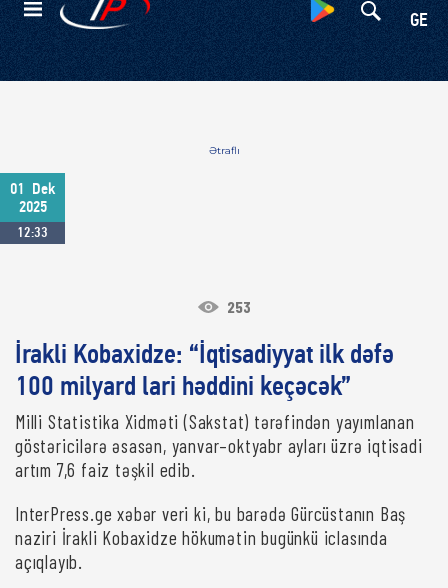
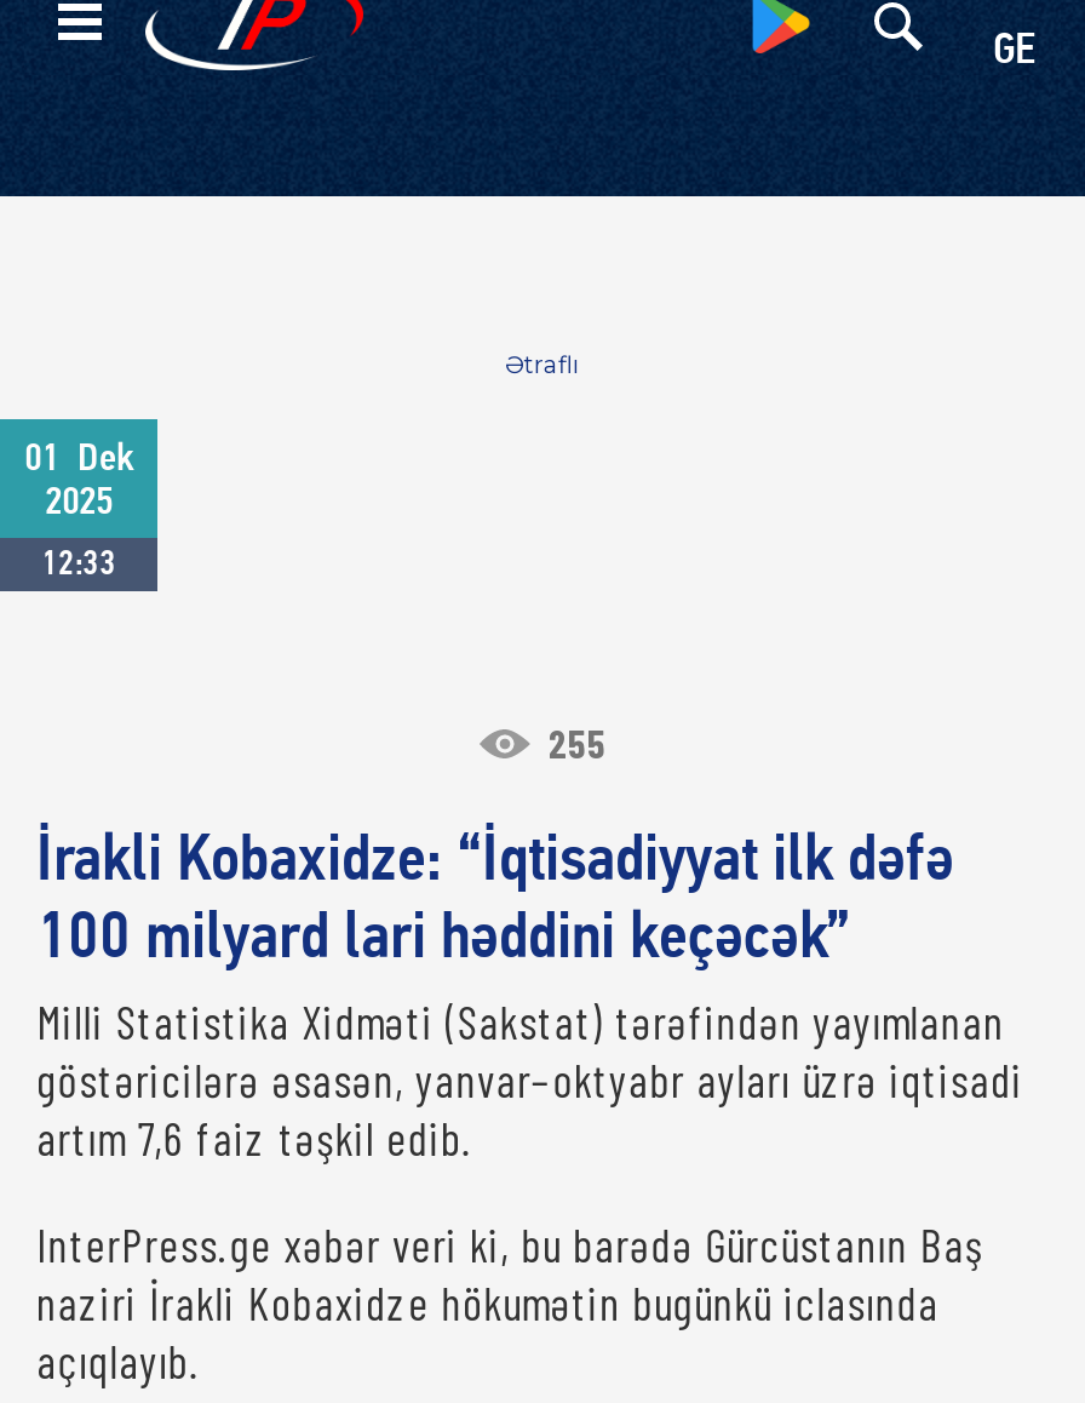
- 253
+ 255
